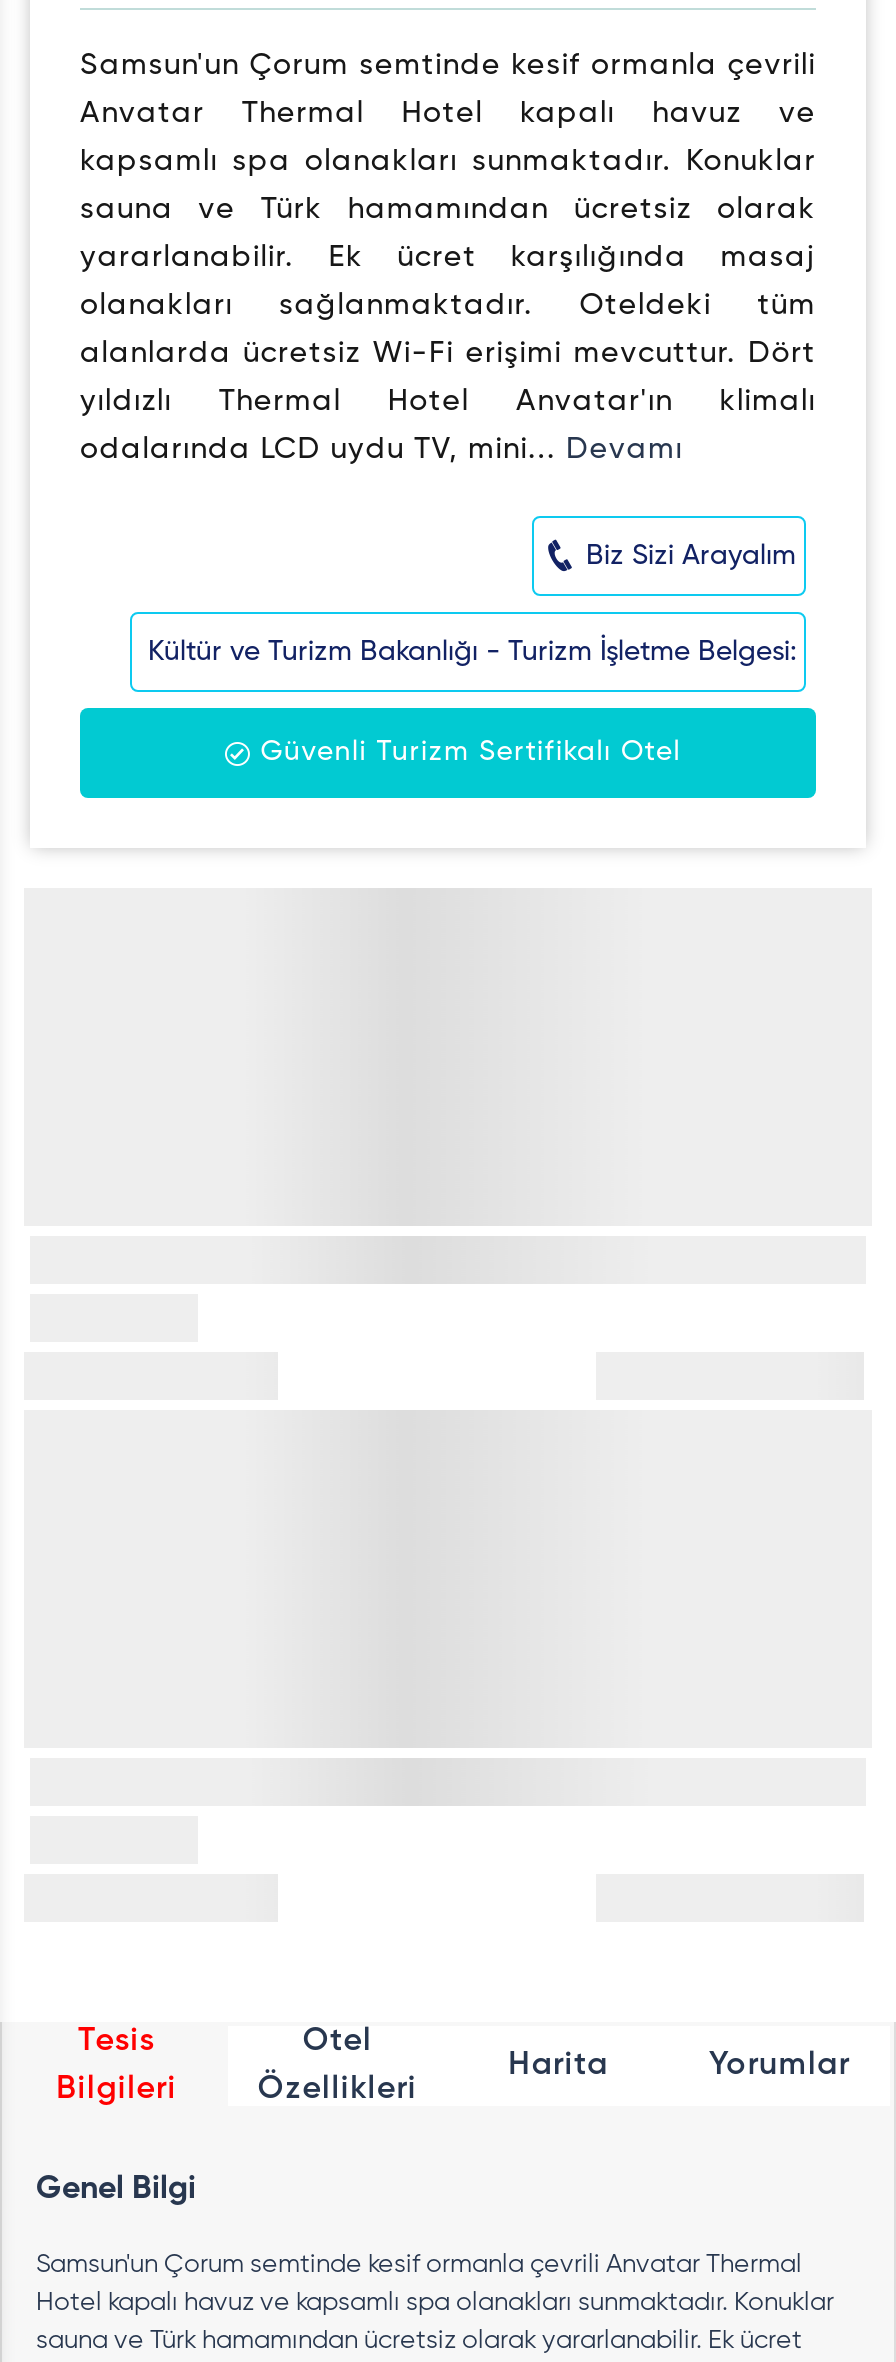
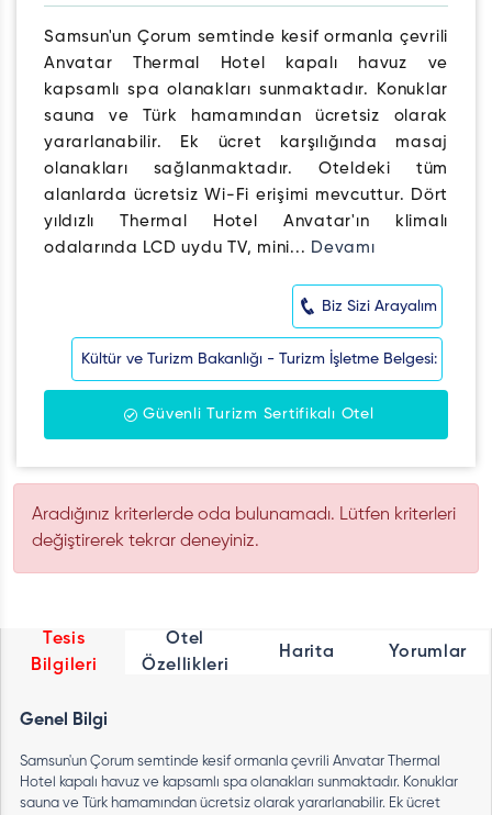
+ Aradığınız kriterlerde oda bulunamadı. Lütfen kriterleri
+ değiştirerek tekrar deneyiniz.
